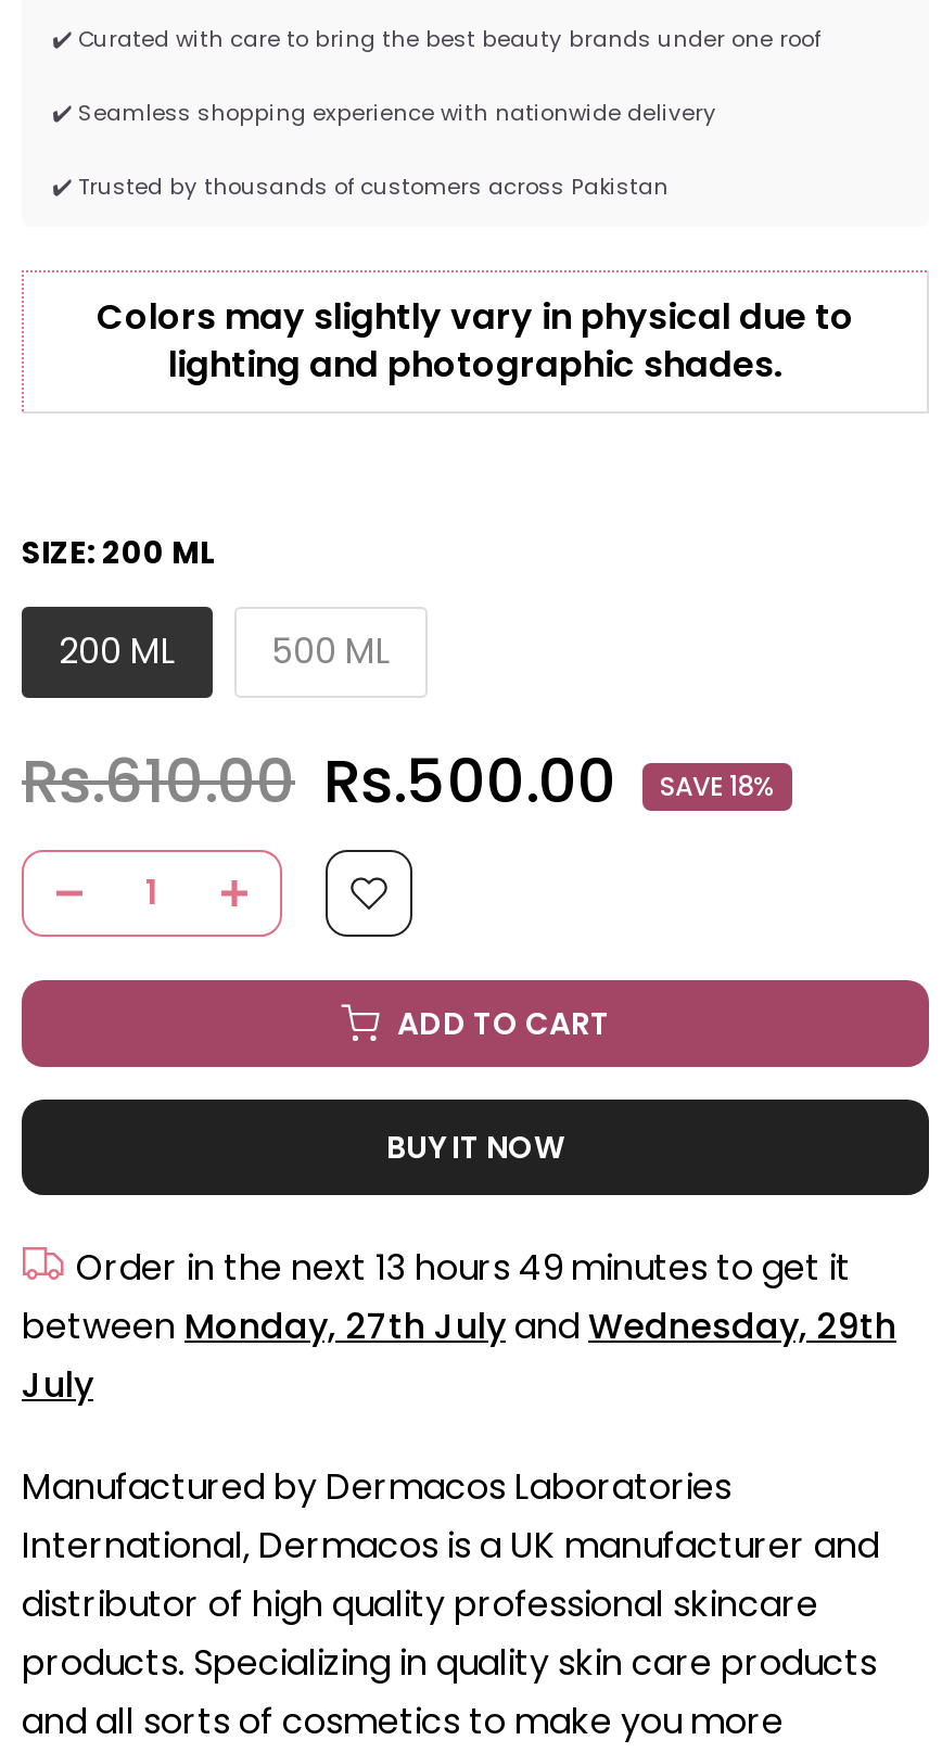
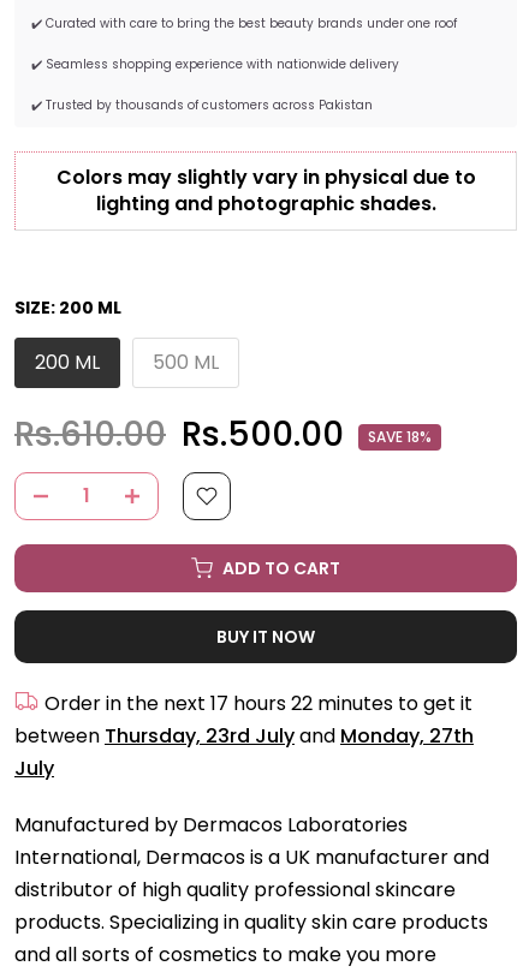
- Order in the next 13 hours 49 minutes to get it
+ Order in the next 17 hours 22 minutes to get it

- between Monday, 27th July and Wednesday, 29th
+ between Thursday, 23rd July and Monday, 27th
